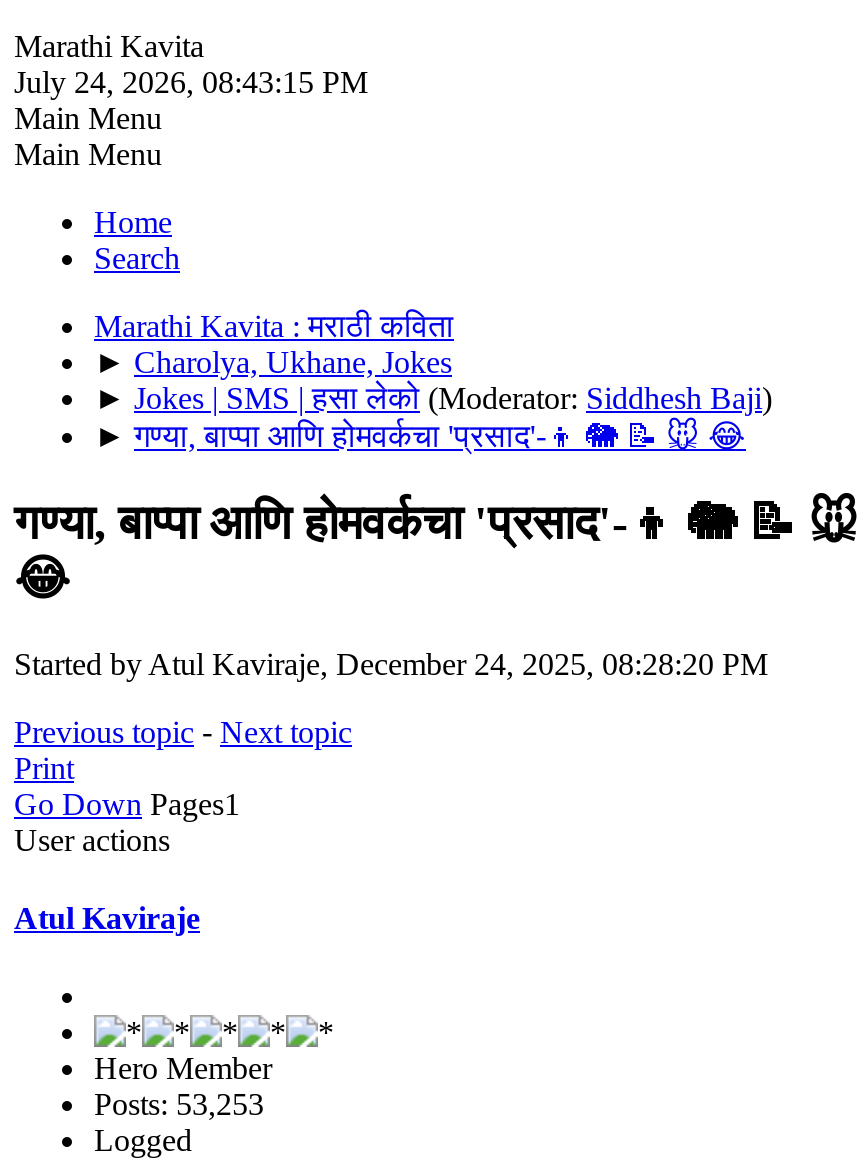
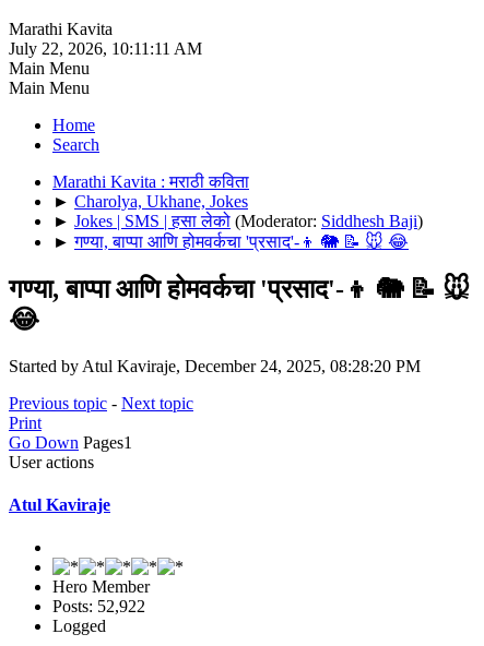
- July 24, 2026, 08:43:15 PM
+ July 22, 2026, 10:11:11 AM

- Posts: 53,253
+ Posts: 52,922
